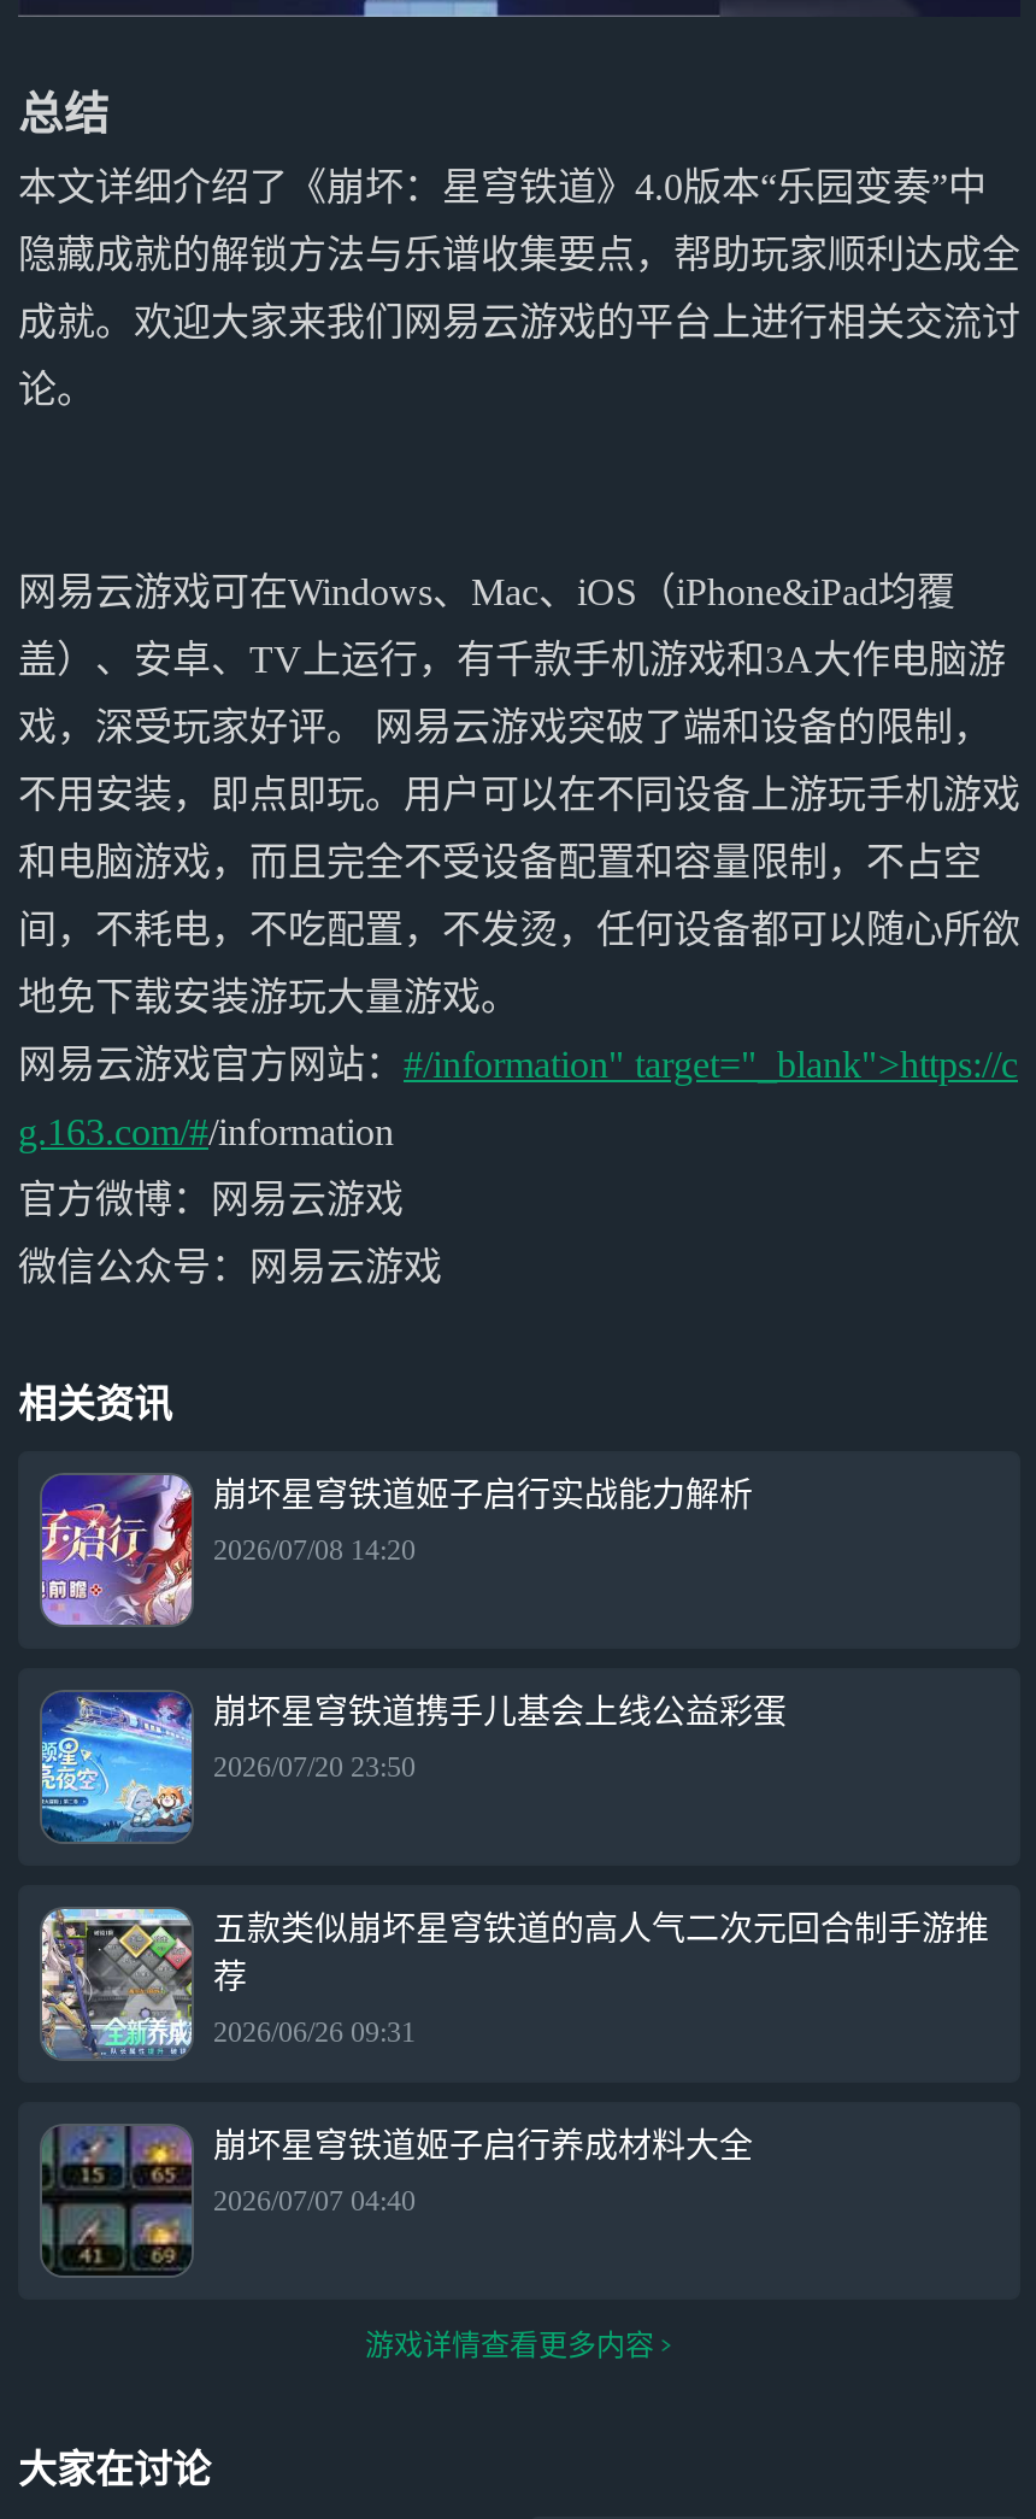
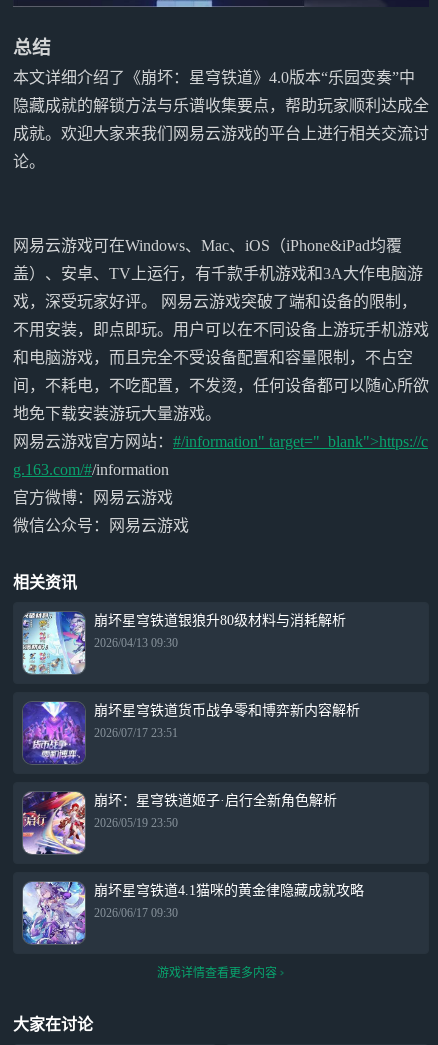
- [image]
- 崩坏星穹铁道姬子启行实战能力解析
+ [image]
+ 崩坏星穹铁道银狼升80级材料与消耗解析

- 2026/07/08 14:20
+ 2026/04/13 09:30

- [image]
- 崩坏星穹铁道携手儿基会上线公益彩蛋
+ [image]
+ 崩坏星穹铁道货币战争零和博弈新内容解析

- 2026/07/20 23:50
+ 2026/07/17 23:51

- [image]
- 五款类似崩坏星穹铁道的高人气二次元回合制手游推
- 荐
+ [image]
+ 崩坏：星穹铁道姬子·启行全新角色解析

- 2026/06/26 09:31
+ 2026/05/19 23:50

- [image]
- 崩坏星穹铁道姬子启行养成材料大全
+ [image]
+ 崩坏星穹铁道4.1猫咪的黄金律隐藏成就攻略

- 2026/07/07 04:40
+ 2026/06/17 09:30
